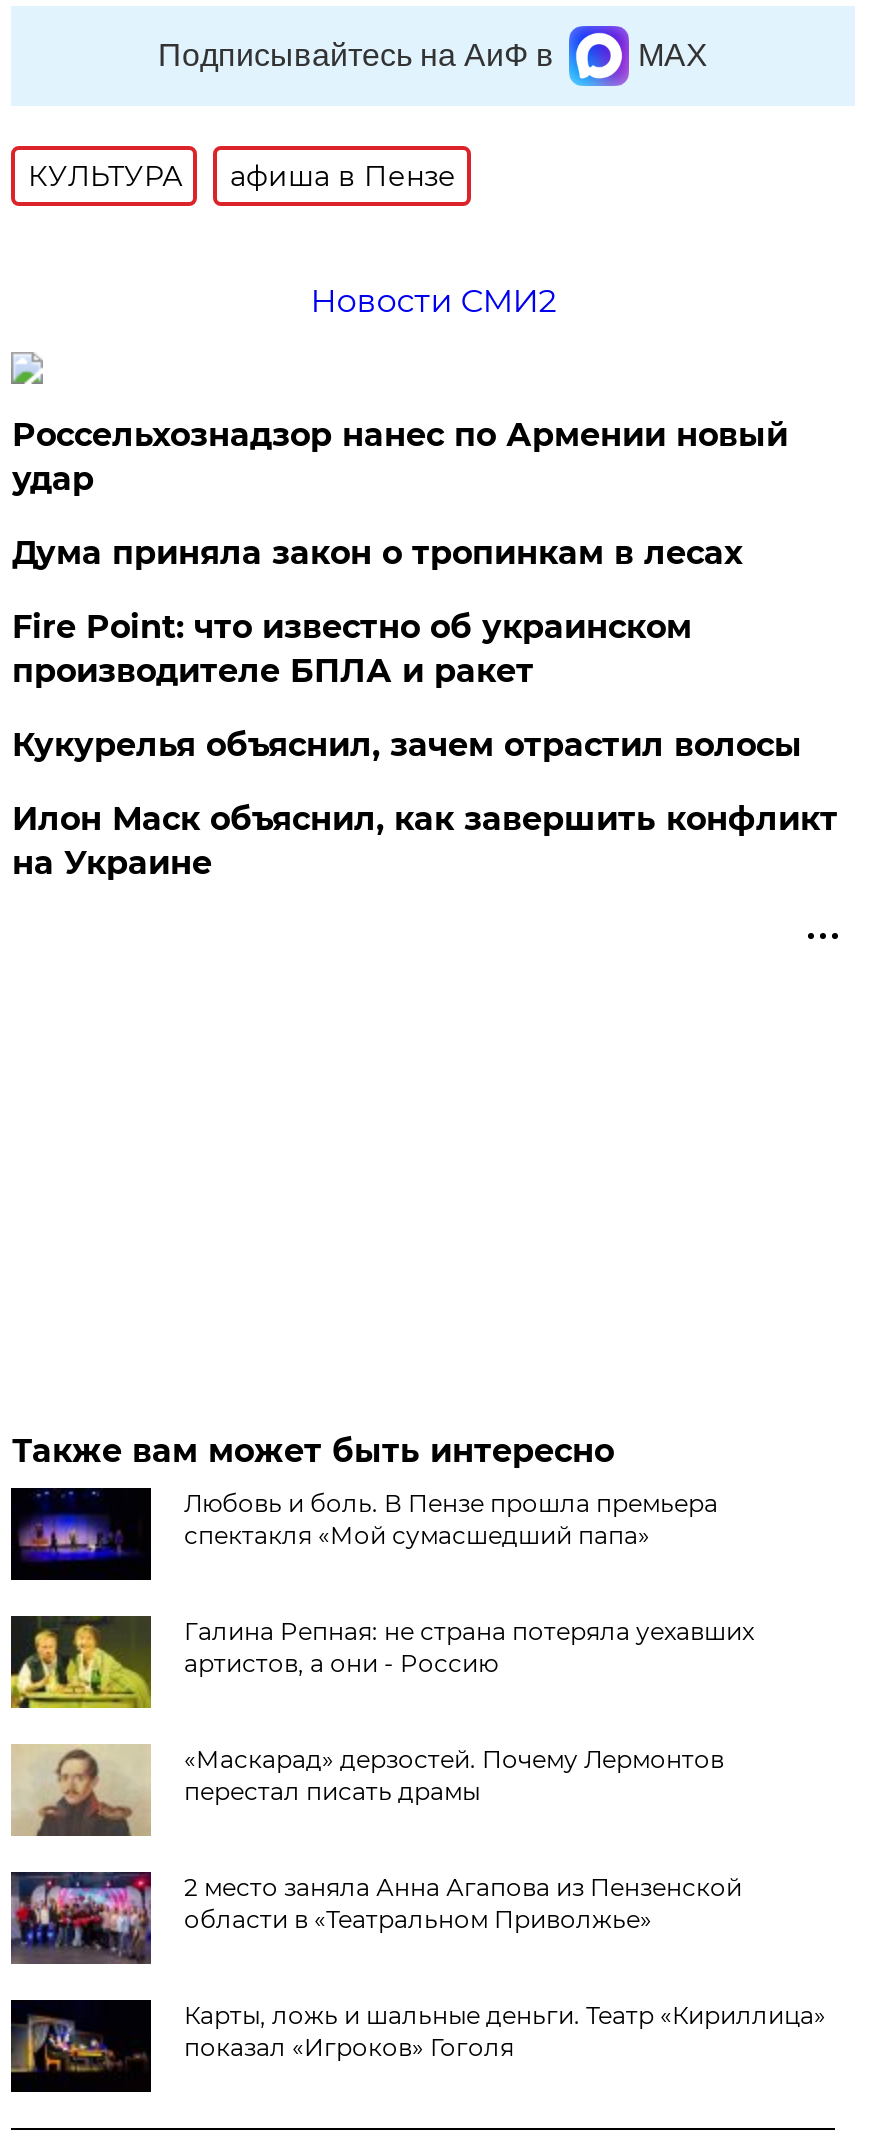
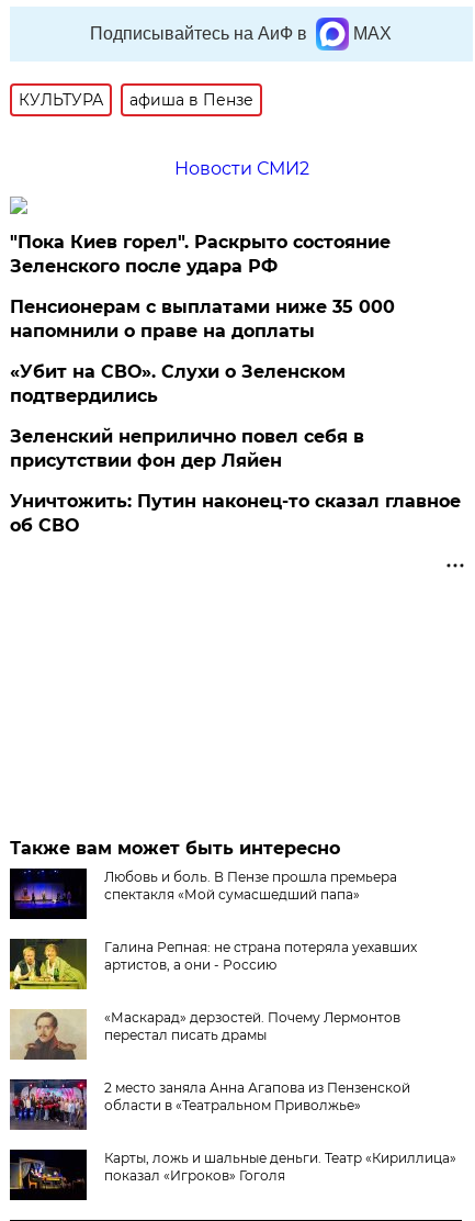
- Россельхознадзор нанес по Армении новый
- удар
+ "Пока Киев горел". Раскрыто состояние
+ Зеленского после удара РФ

- Дума приняла закон о тропинкам в лесах
+ Пенсионерам с выплатами ниже 35 000
+ напомнили о праве на доплаты

- Fire Point: что известно об украинском
- производителе БПЛА и ракет
+ «Убит на СВО». Слухи о Зеленском
+ подтвердились

- Кукурелья объяснил, зачем отрастил волосы
+ Зеленский неприлично повел cебя в
+ присутствии фон дер Ляйен

- Илон Маск объяснил, как завершить конфликт
- на Украине
+ Уничтожить: Путин наконец-то сказал главное
+ об СВО
